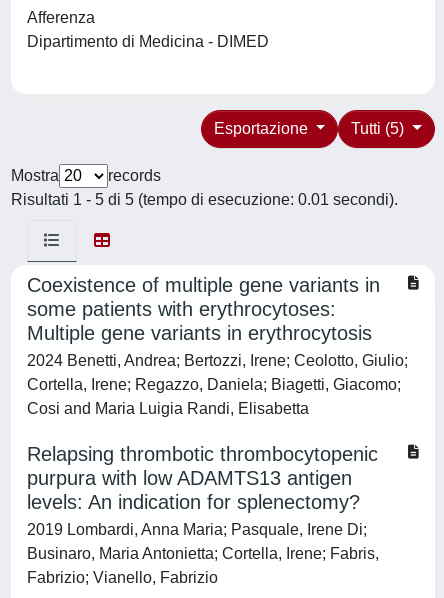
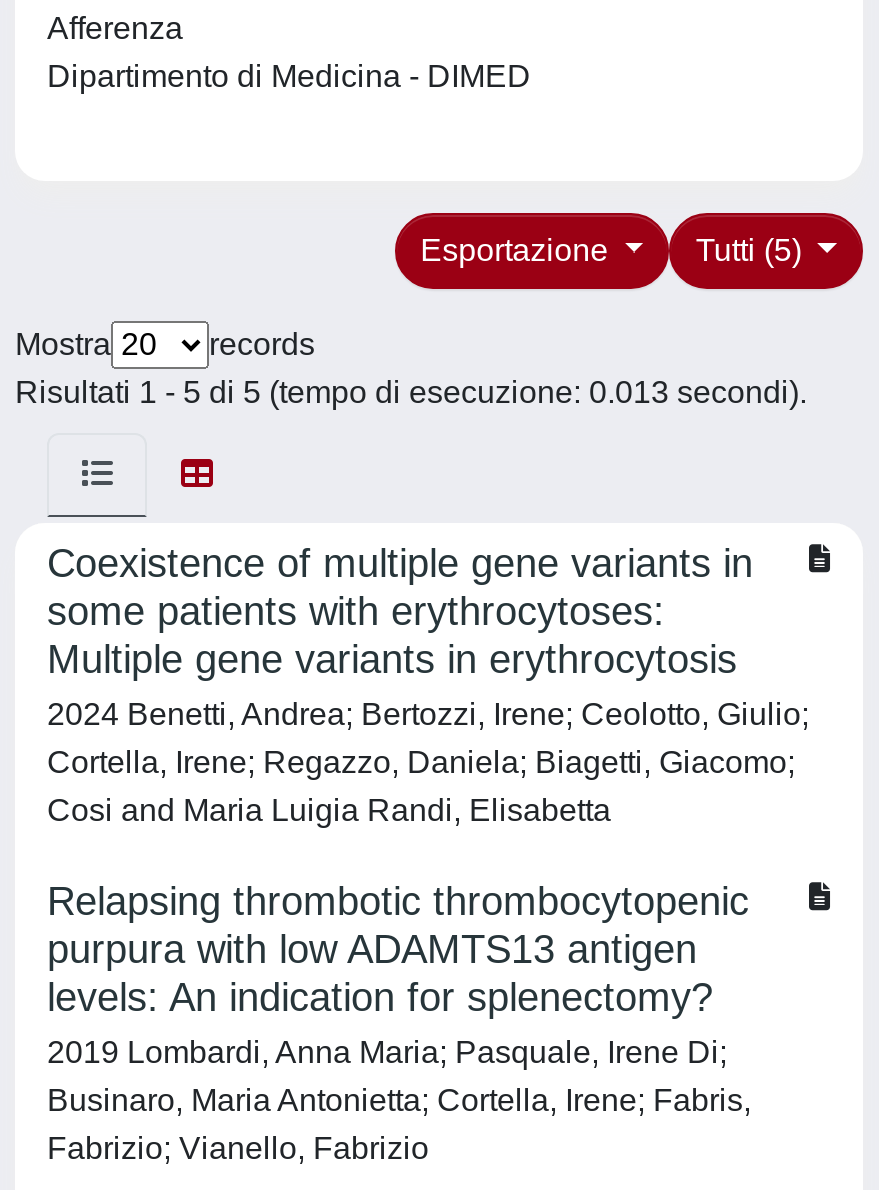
- Risultati 1 - 5 di 5 (tempo di esecuzione: 0.01 secondi).
+ Risultati 1 - 5 di 5 (tempo di esecuzione: 0.013 secondi).
